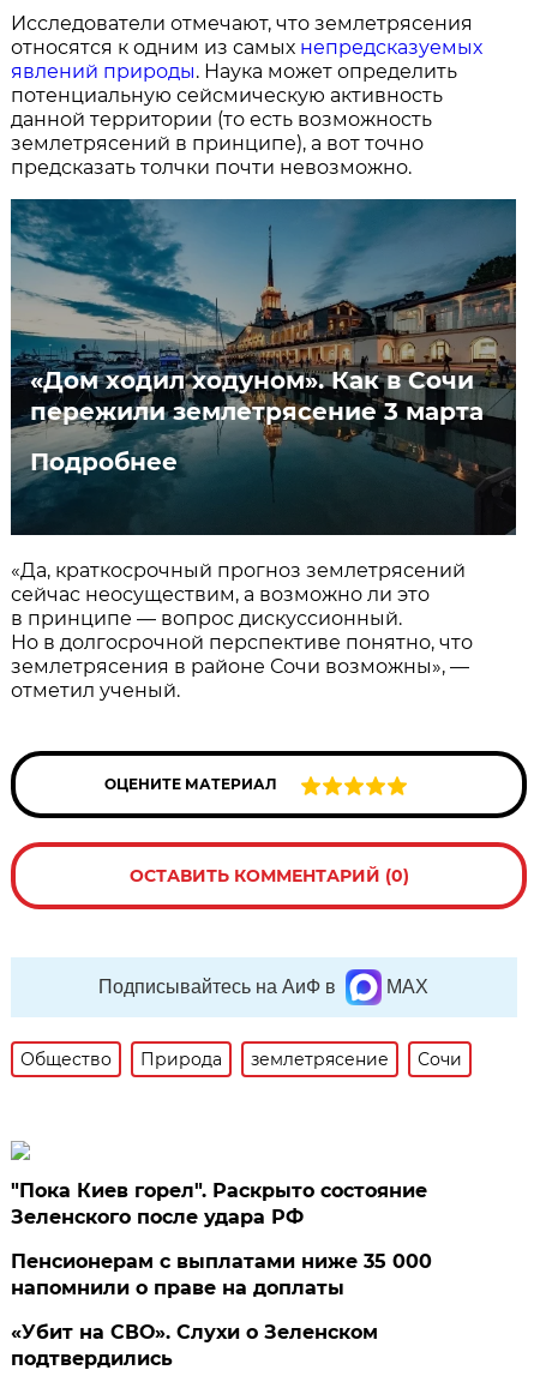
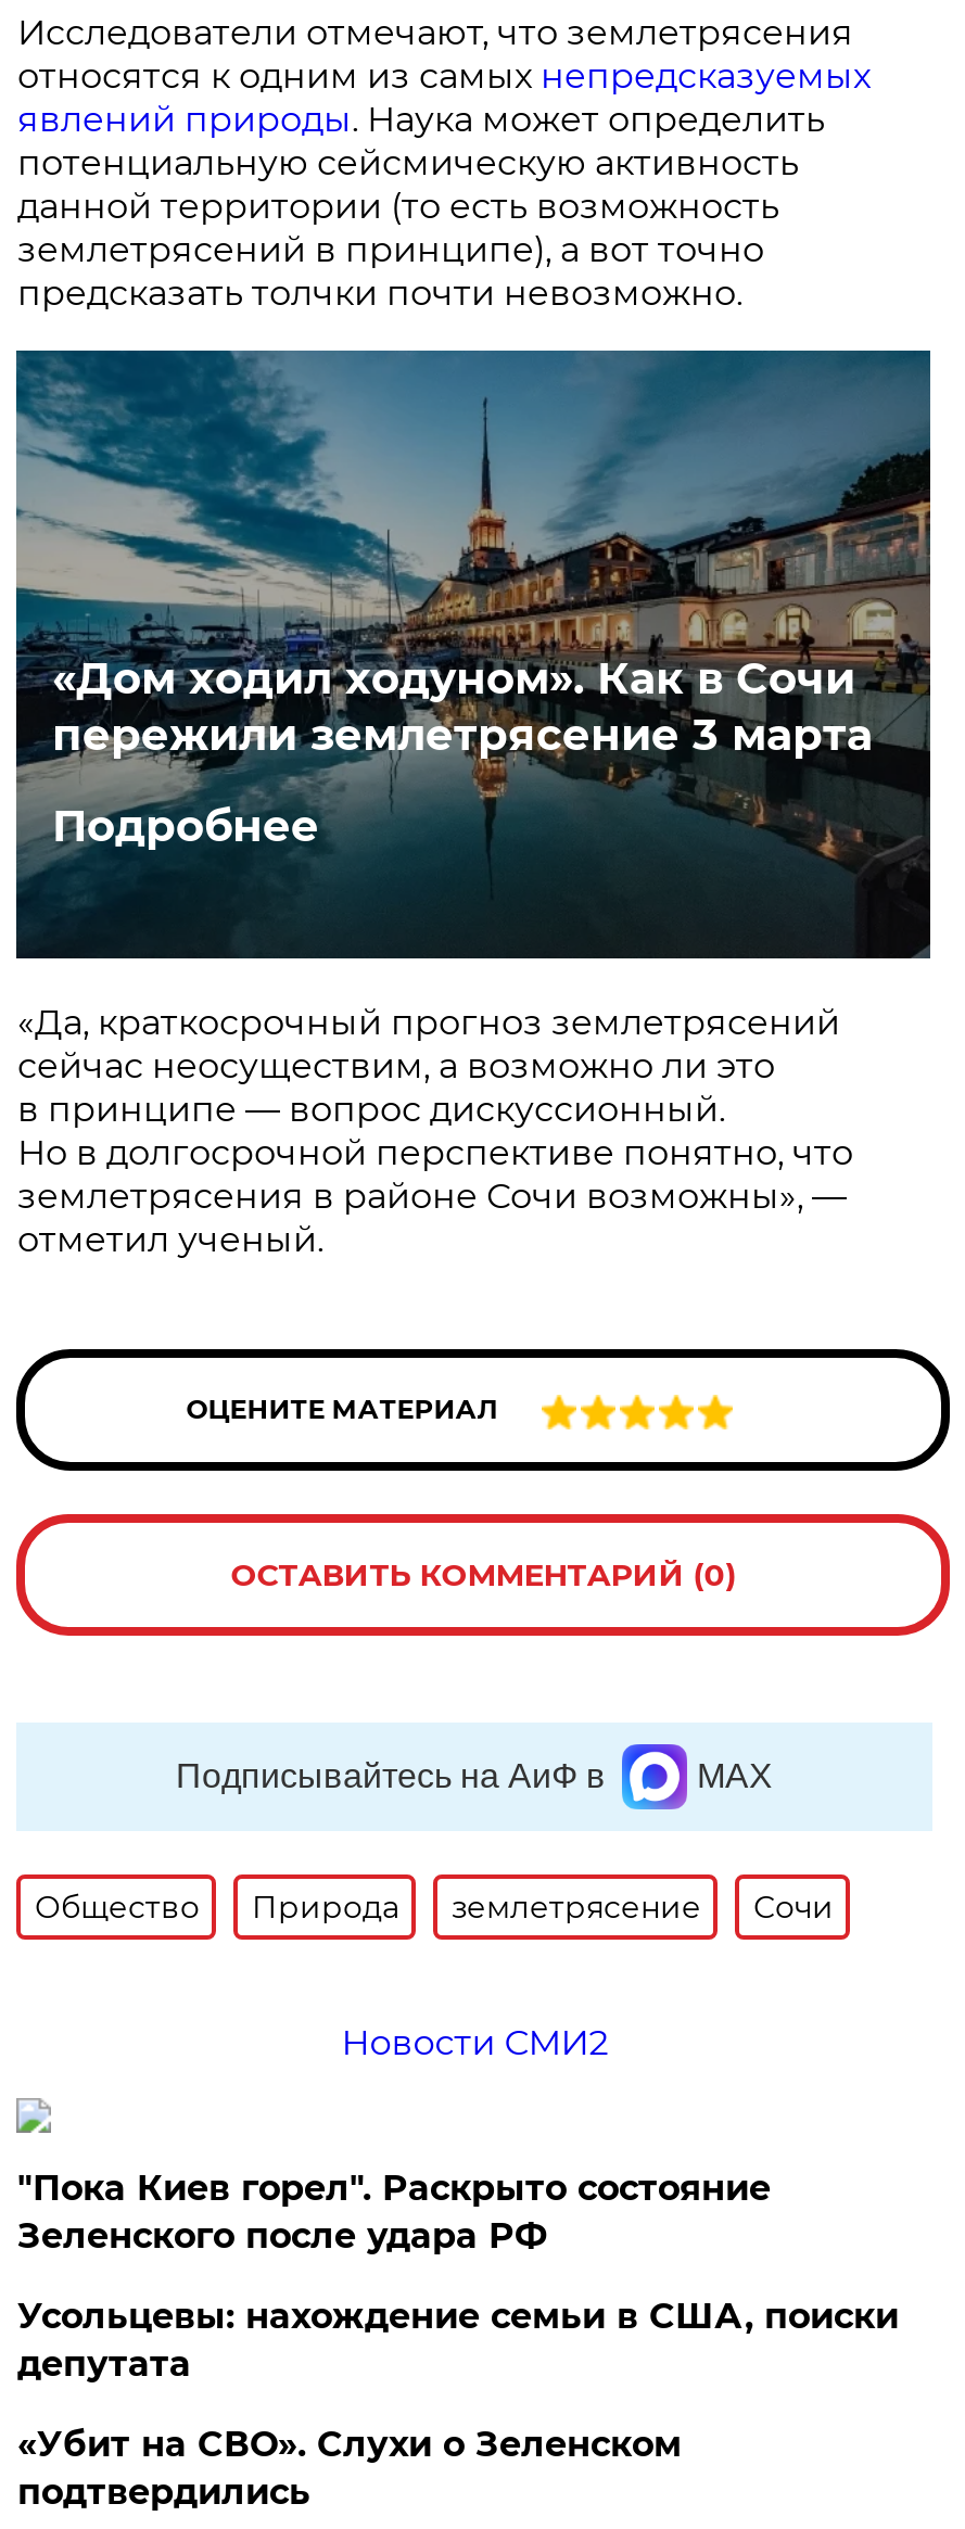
+ Новости СМИ2

- Пенсионерам с выплатами ниже 35 000
- напомнили о праве на доплаты
+ Усольцевы: нахождение семьи в США, поиски
+ депутата
